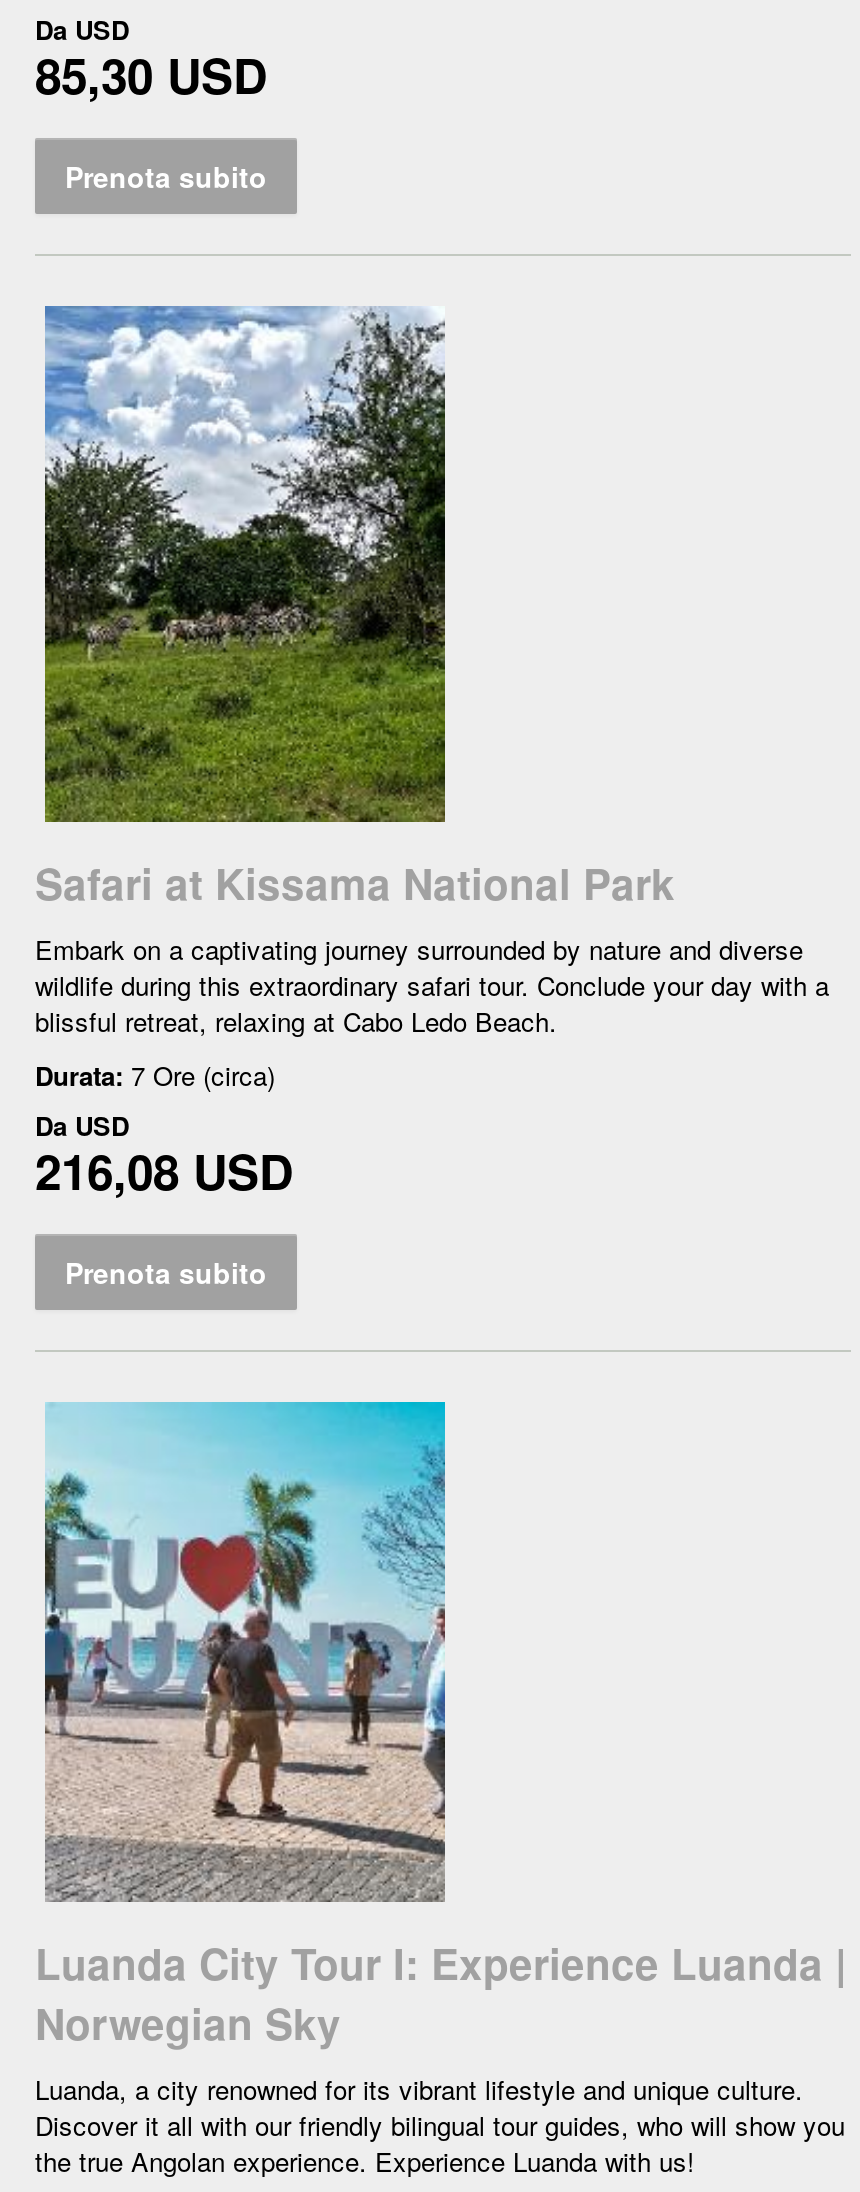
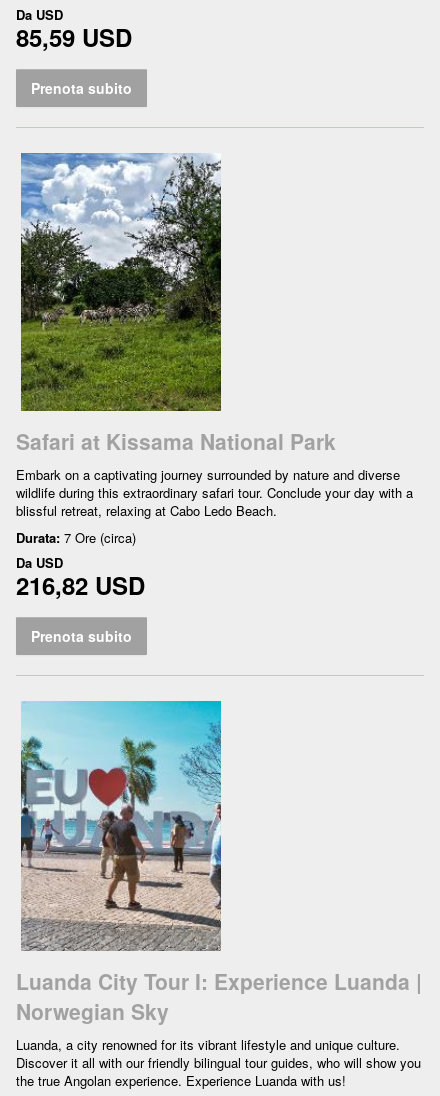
- 85,30 USD
+ 85,59 USD

- 216,08 USD
+ 216,82 USD
